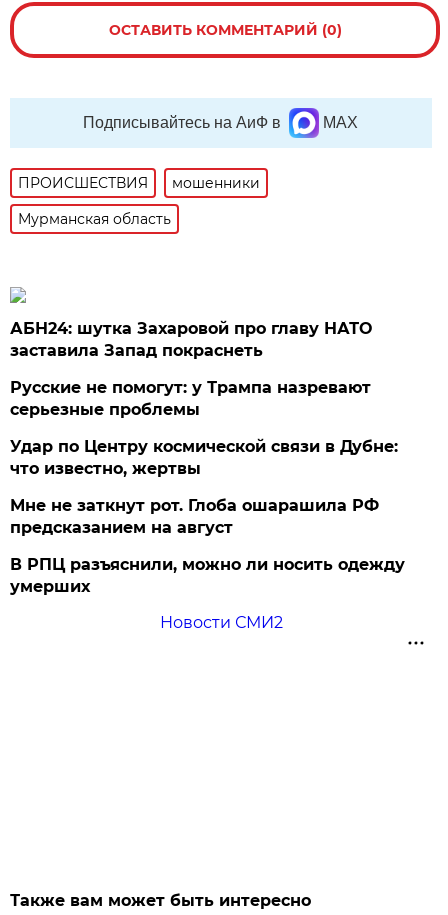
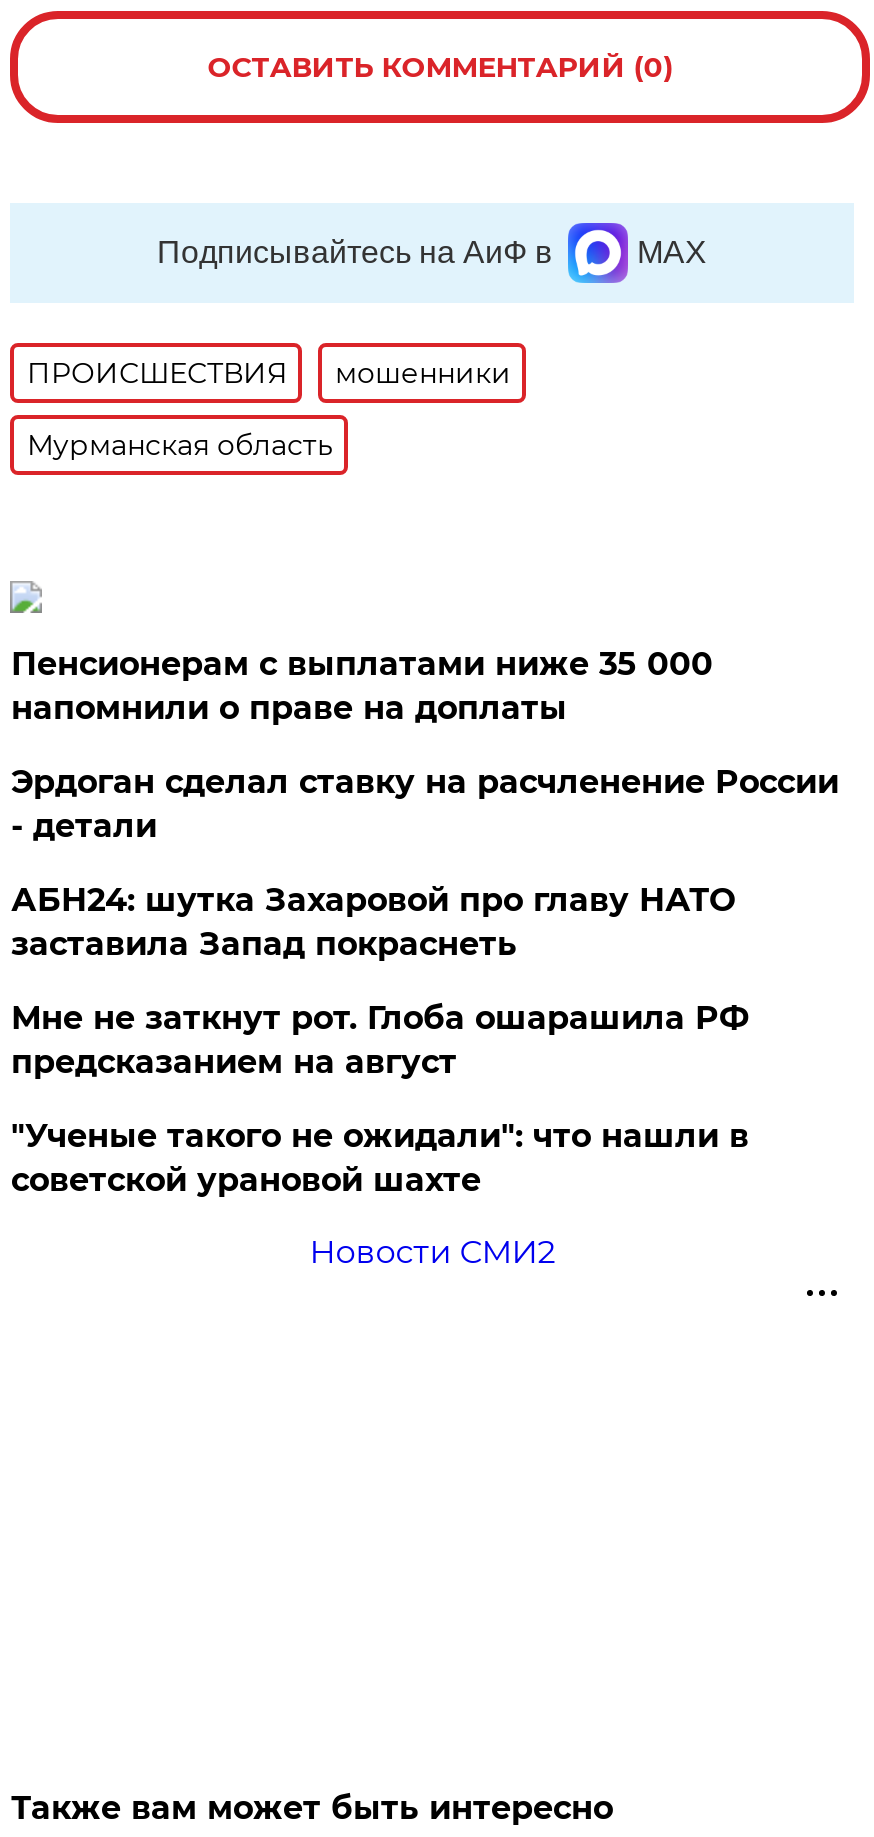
+ Пенсионерам с выплатами ниже 35 000
+ напомнили о праве на доплаты
+ Эрдоган сделал ставку на расчленение России
+ - детали

moved down: АБН24: шутка Захаровой про главу НАТО | заставила Запад покраснеть

- Русские не помогут: у Трампа назревают
- серьезные проблемы
- Удар по Центру космической связи в Дубне:
- что известно, жертвы

- В РПЦ разъяснили, можно ли носить одежду
- умерших
+ "Ученые такого не ожидали": что нашли в
+ советской урановой шахте
